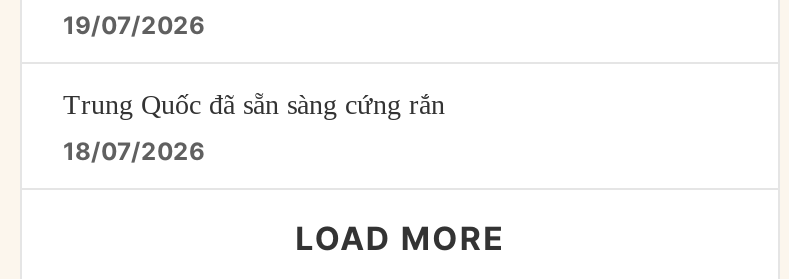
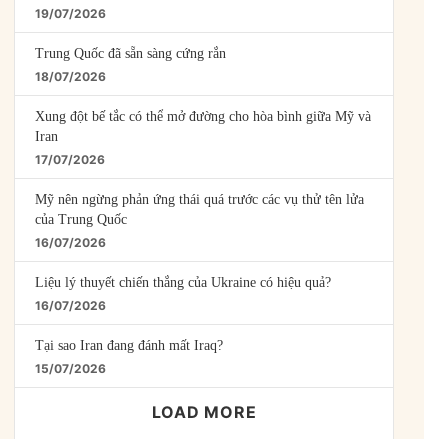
+ Xung đột bế tắc có thể mở đường cho hòa bình giữa Mỹ và
+ Iran
+ 17/07/2026
+ Mỹ nên ngừng phản ứng thái quá trước các vụ thử tên lửa
+ của Trung Quốc
+ 16/07/2026
+ Liệu lý thuyết chiến thắng của Ukraine có hiệu quả?
+ 16/07/2026
+ Tại sao Iran đang đánh mất Iraq?
+ 15/07/2026
